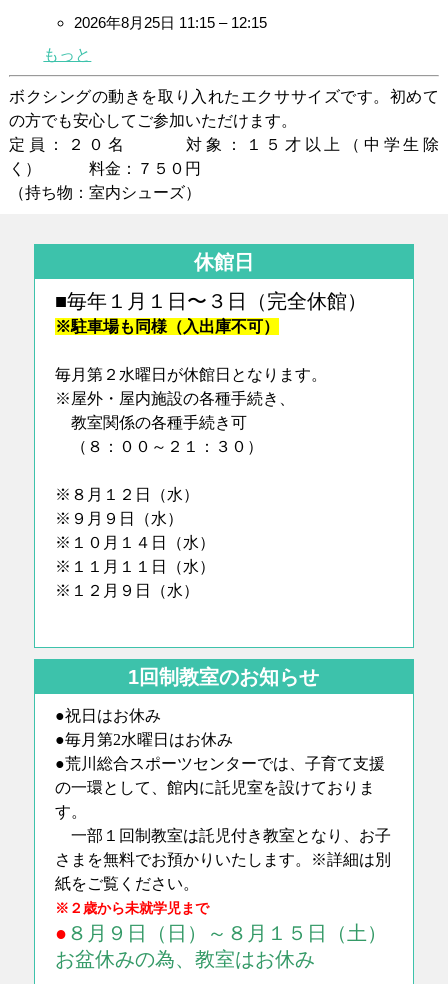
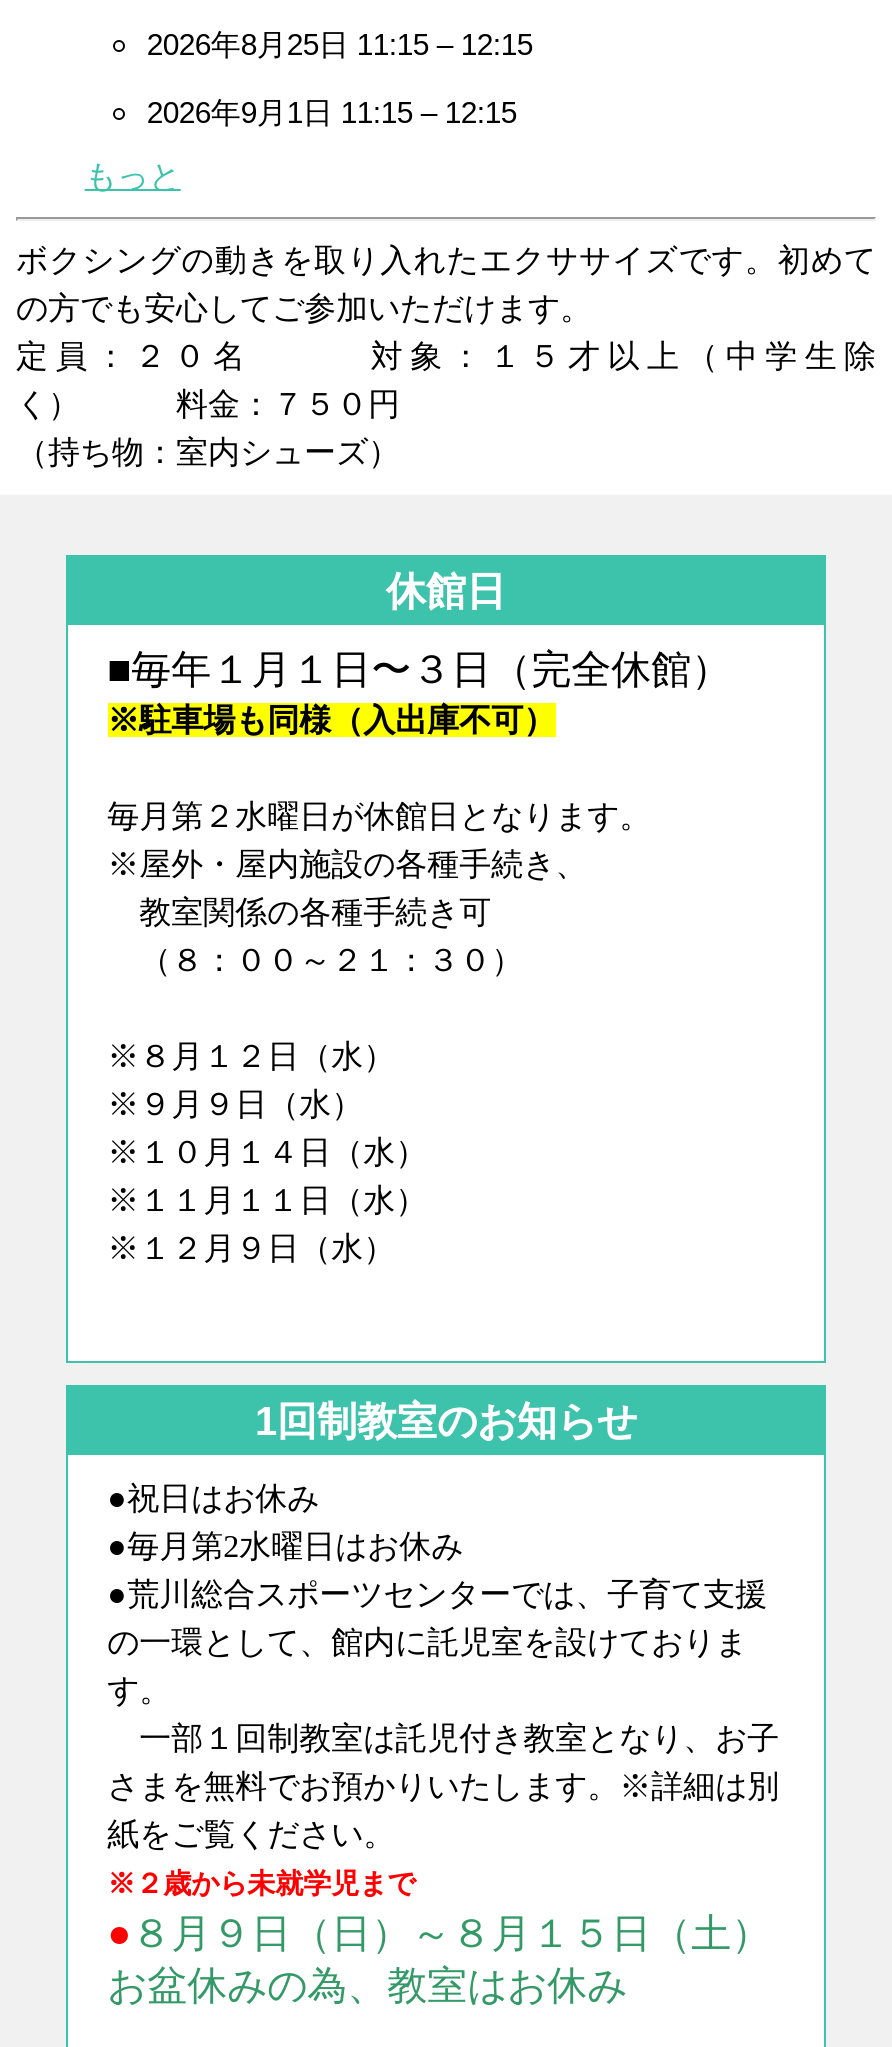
+ 2026年9月1日 11:15 – 12:15
